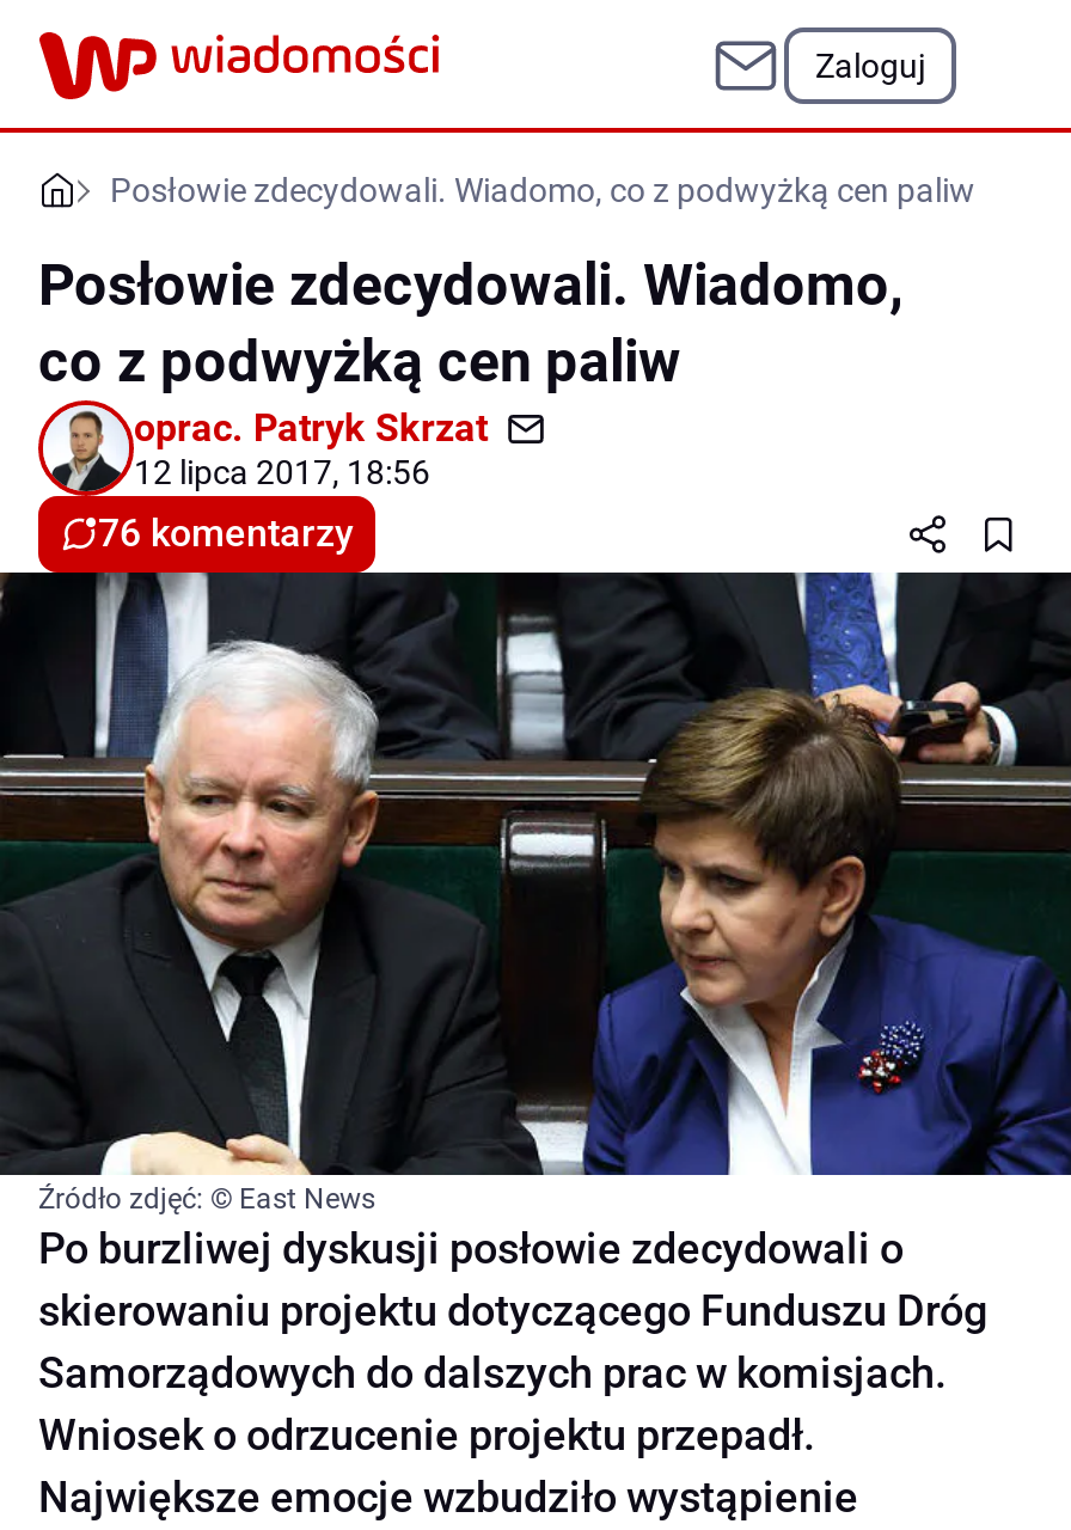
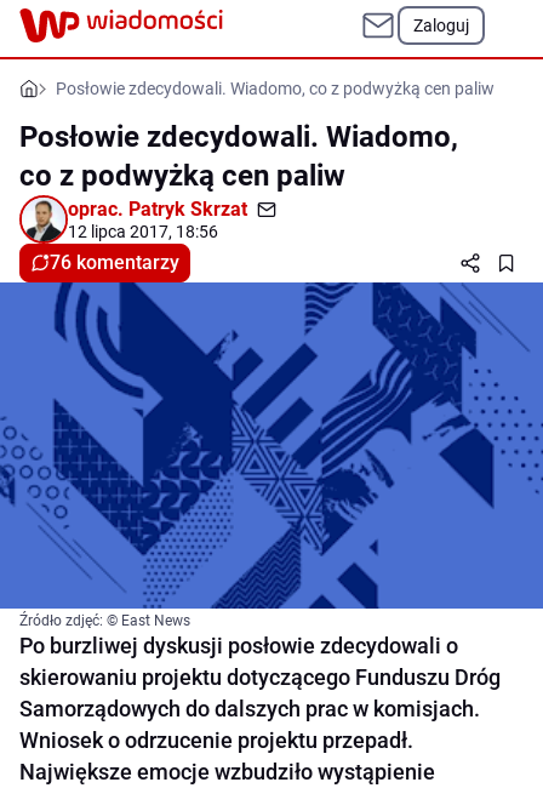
- [image]
+ [image]
